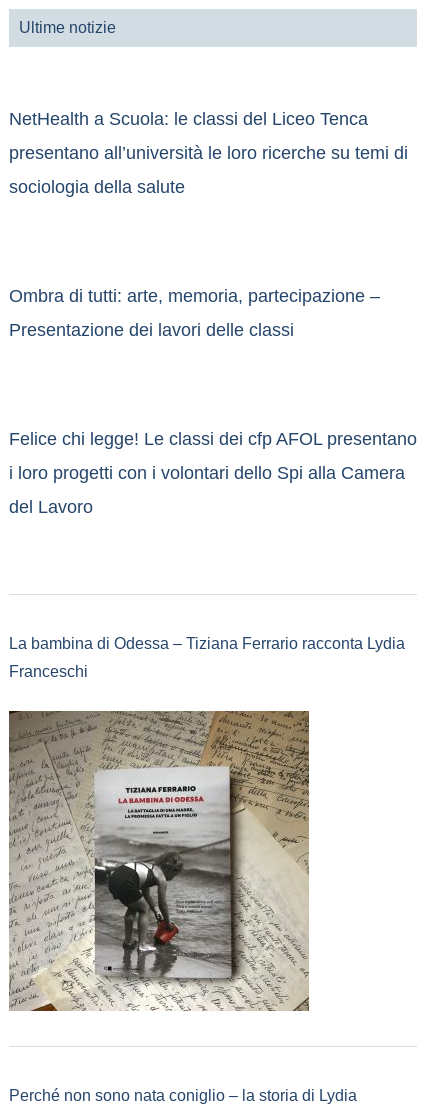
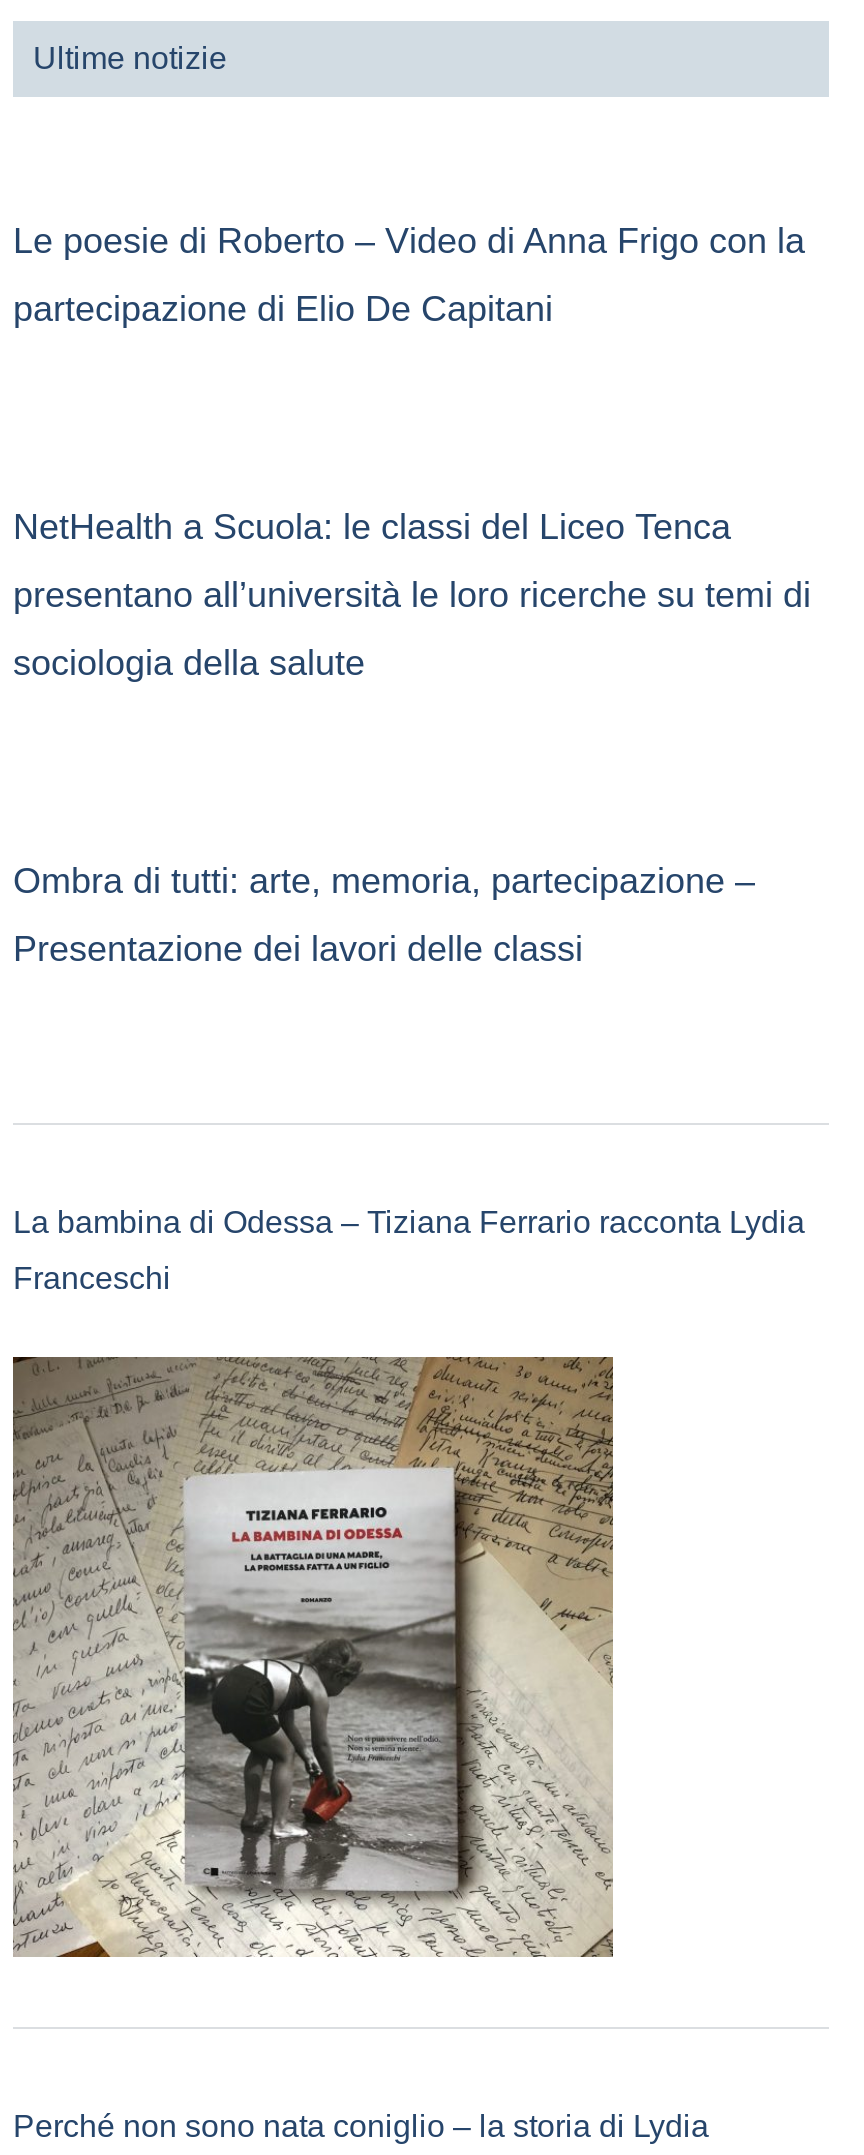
+ Le poesie di Roberto – Video di Anna Frigo con la
+ partecipazione di Elio De Capitani

moved down: NetHealth a Scuola: le classi del Liceo Tenca | presentano all’università le loro ricerche su temi di | sociologia della salute | Ombra di tutti: arte, memoria, partecipazione – | Presentazione dei lavori delle classi

- Felice chi legge! Le classi dei cfp AFOL presentano
- i loro progetti con i volontari dello Spi alla Camera
- del Lavoro
